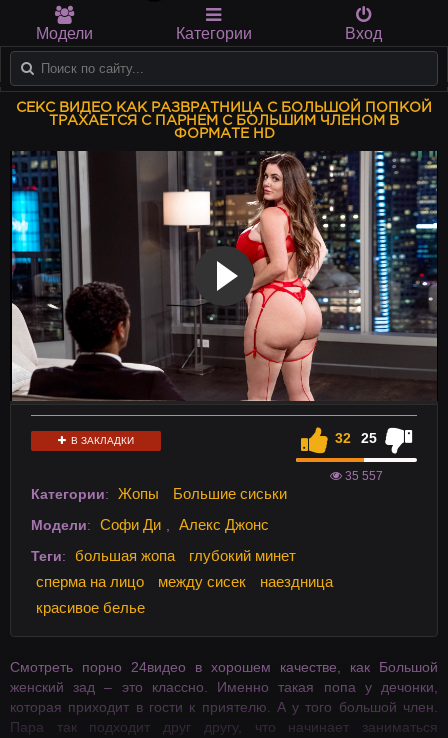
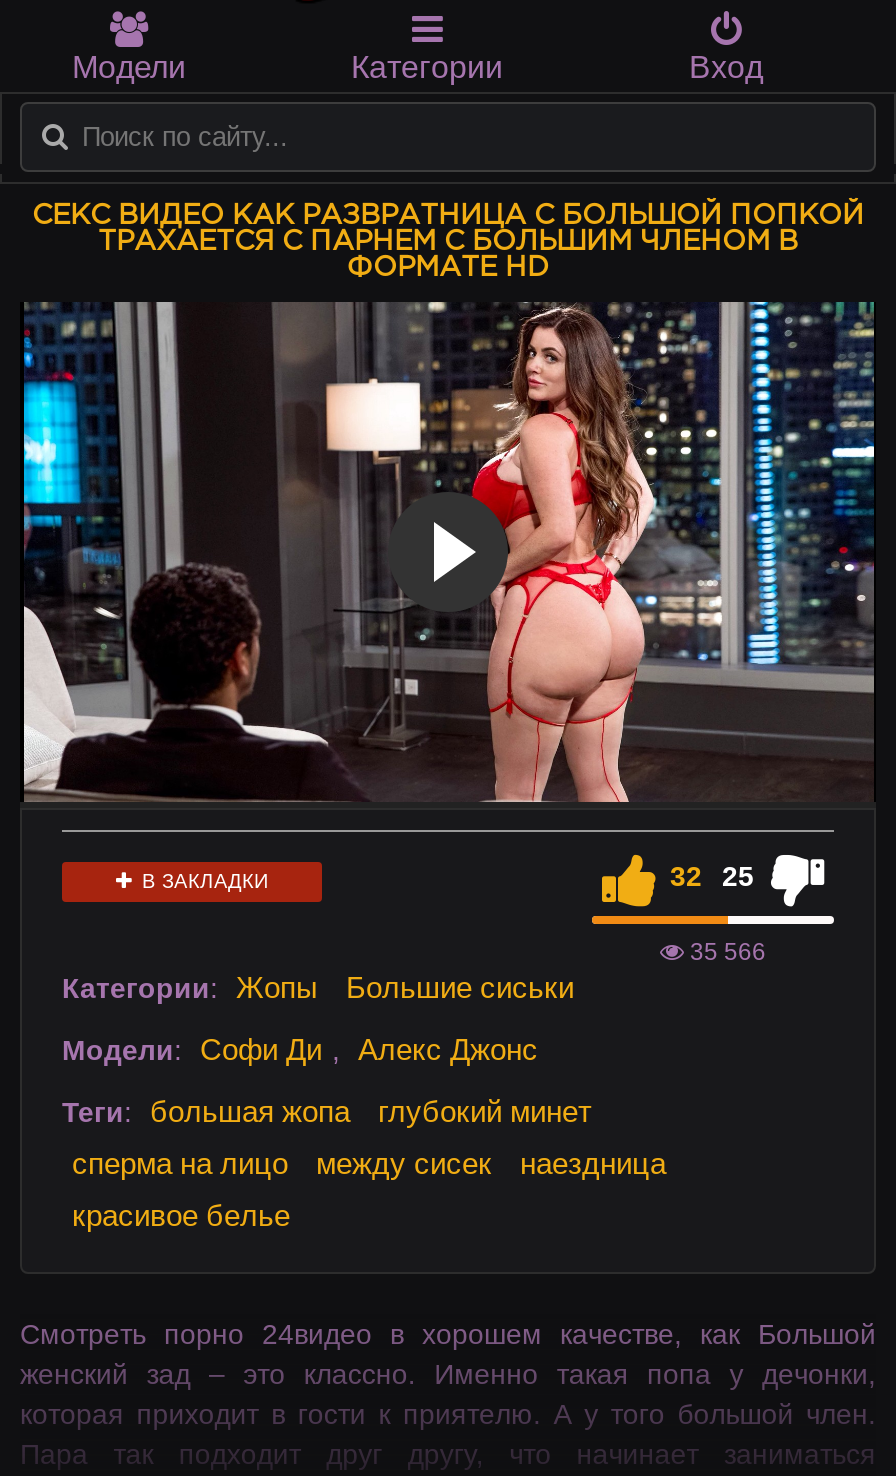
- 35 557
+ 35 566
